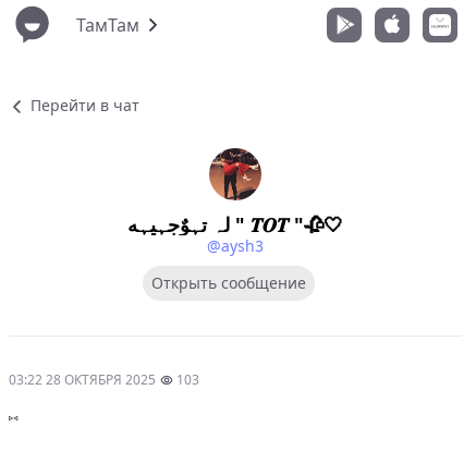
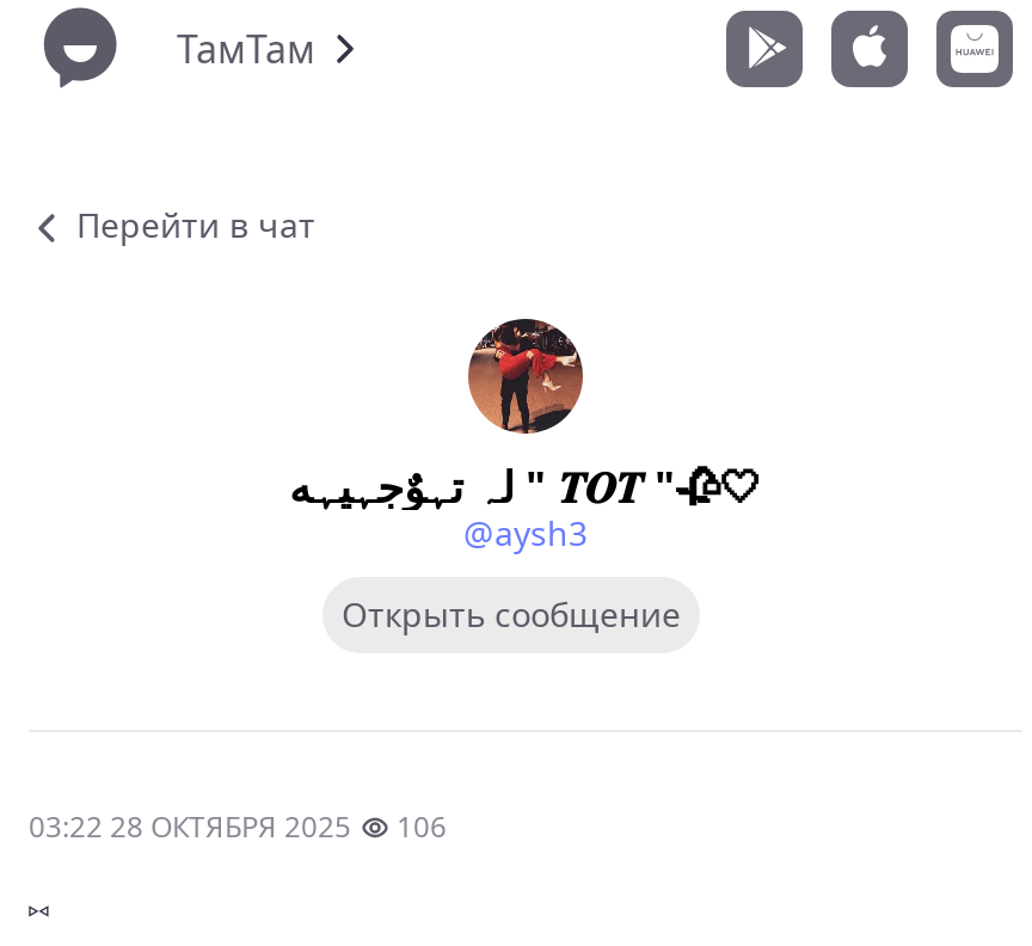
- 03:22 28 ОКТЯБРЯ 2025 103
+ 03:22 28 ОКТЯБРЯ 2025 106
